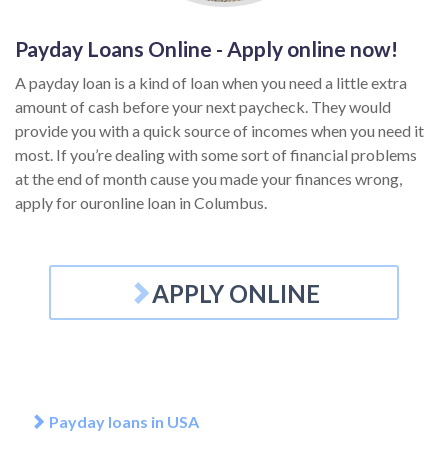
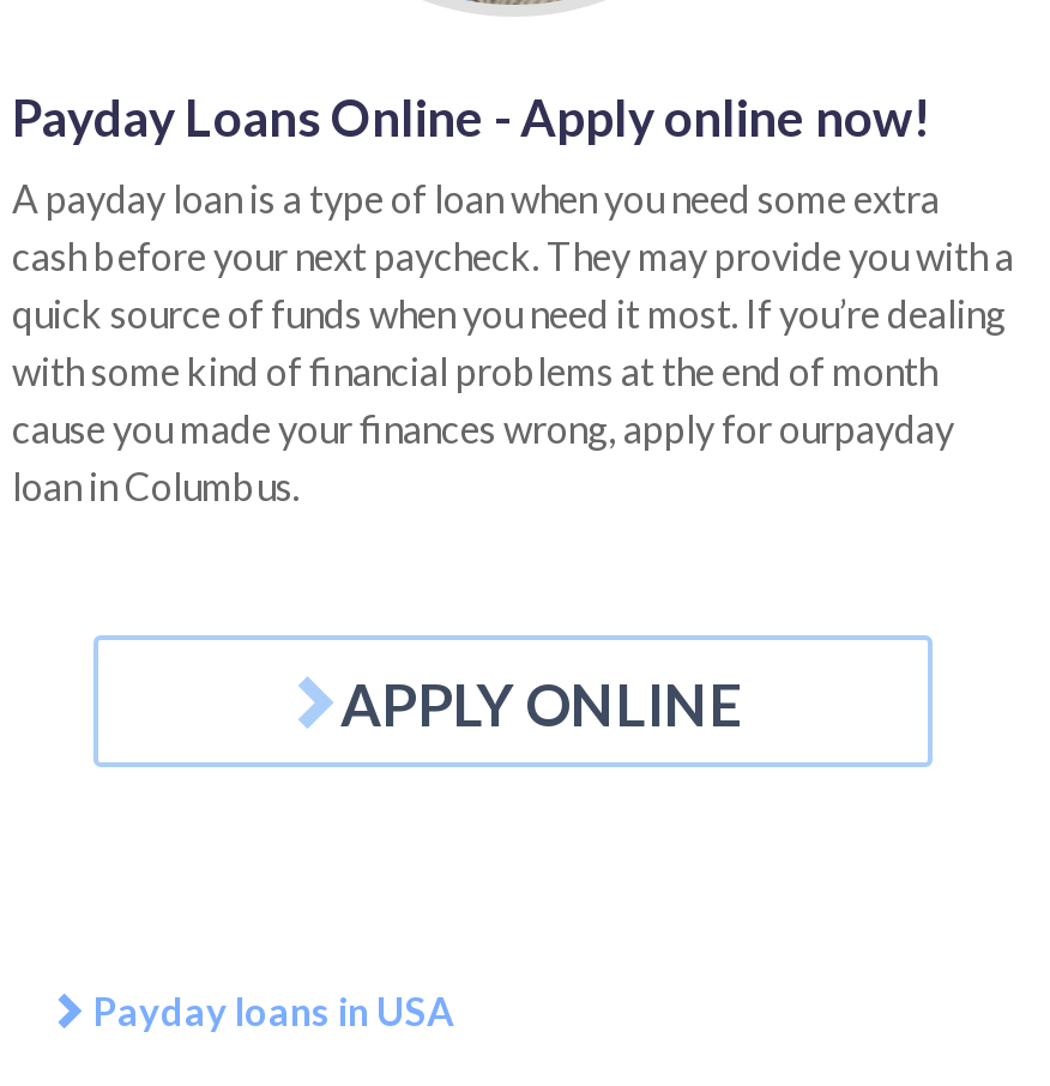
- A payday loan is a kind of loan when you need a little extra
- amount of cash before your next paycheck. They would
- provide you with a quick source of incomes when you need it
- most. If you’re dealing with some sort of financial problems
- at the end of month cause you made your finances wrong,
- apply for ouronline loan in Columbus.
+ A payday loan is a type of loan when you need some extra
+ cash before your next paycheck. They may provide you with a
+ quick source of funds when you need it most. If you’re dealing
+ with some kind of financial problems at the end of month
+ cause you made your finances wrong, apply for ourpayday
+ loan in Columbus.
